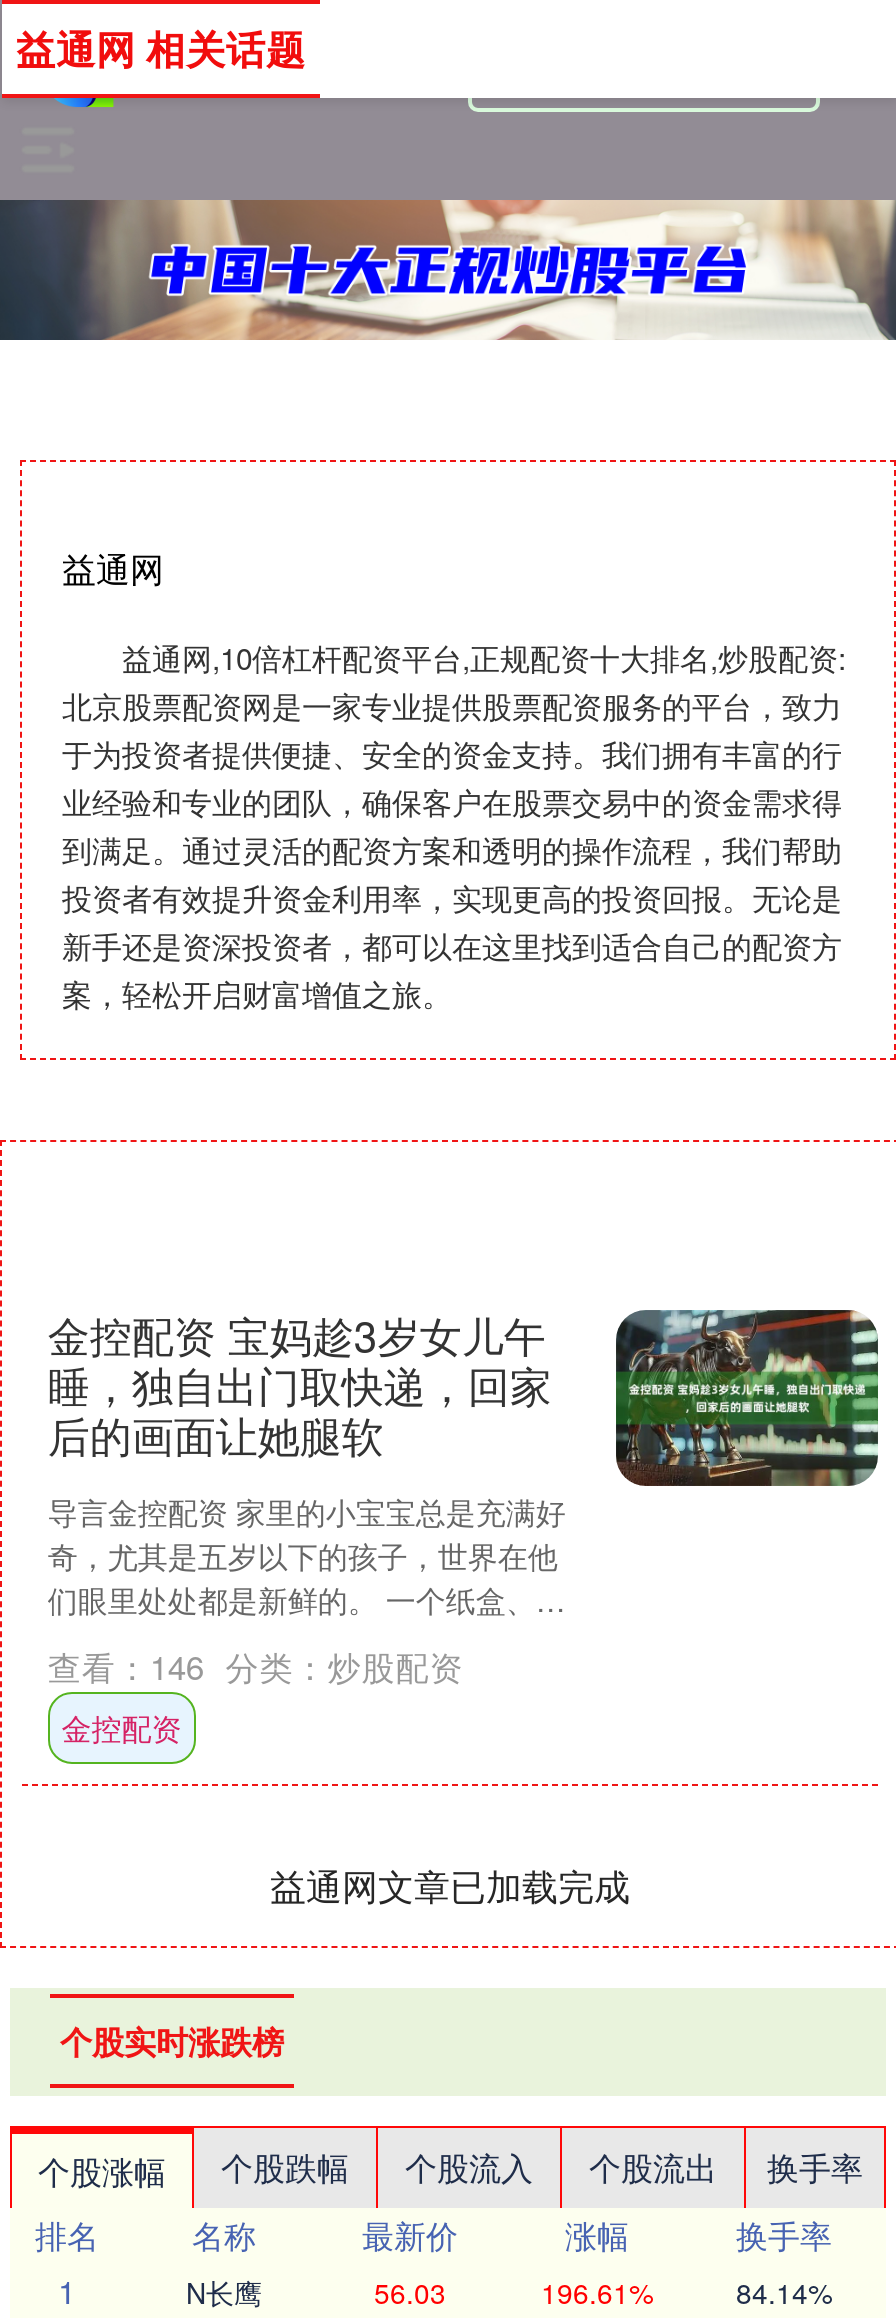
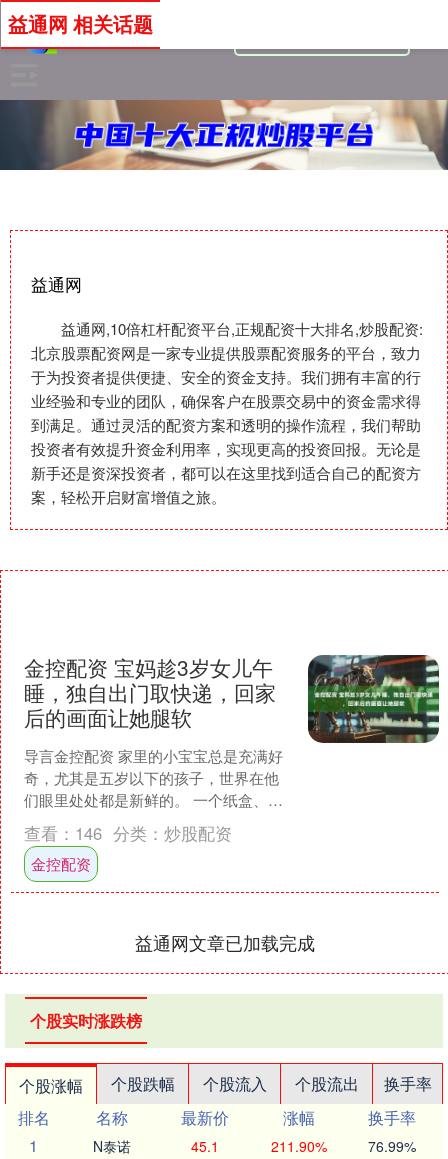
- N长鹰
+ N泰诺

- 56.03
+ 45.1

- 196.61%
+ 211.90%

- 84.14%
+ 76.99%
